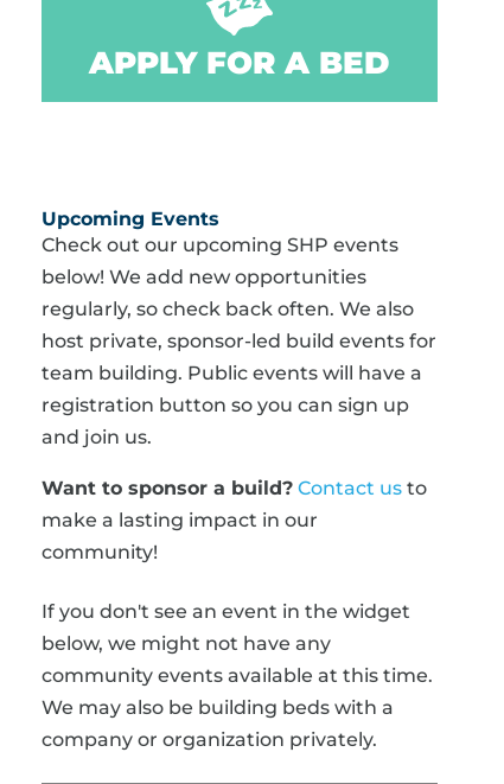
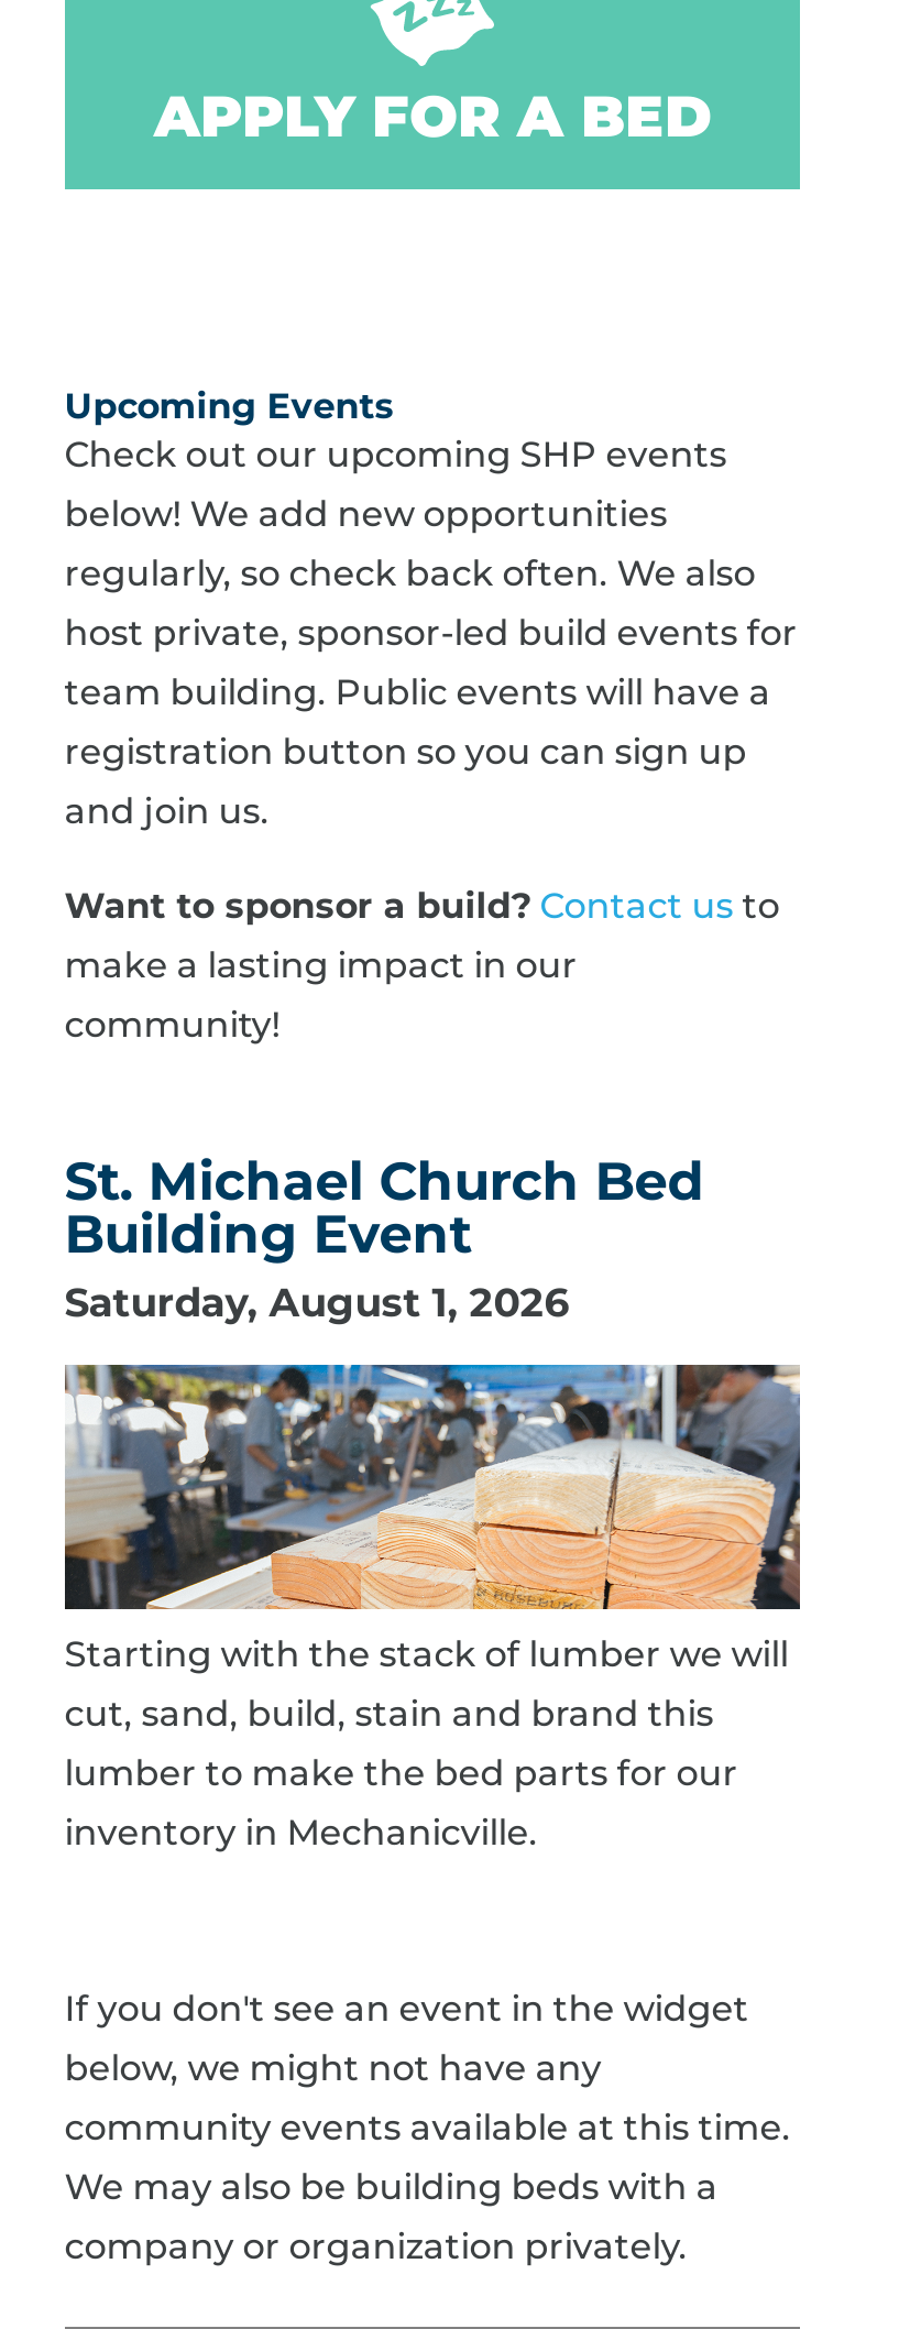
+ [image]
+ Starting with the stack of lumber we will
+ cut, sand, build, stain and brand this
+ lumber to make the bed parts for our
+ inventory in Mechanicville.

+ St. Michael Church Bed
+ Building Event
+ Saturday, August 1, 2026
